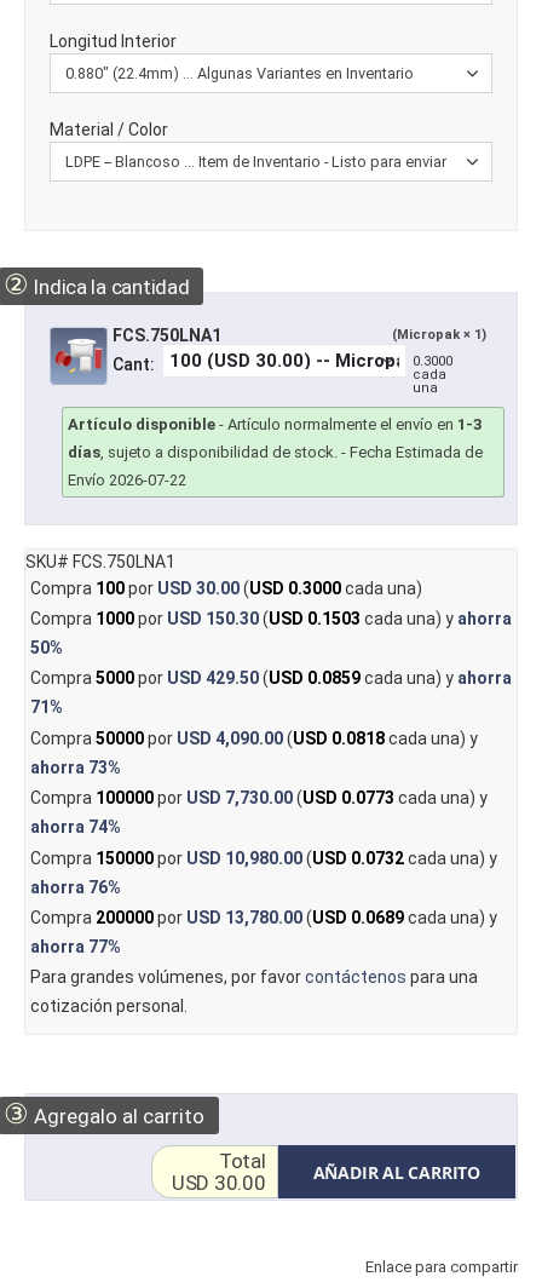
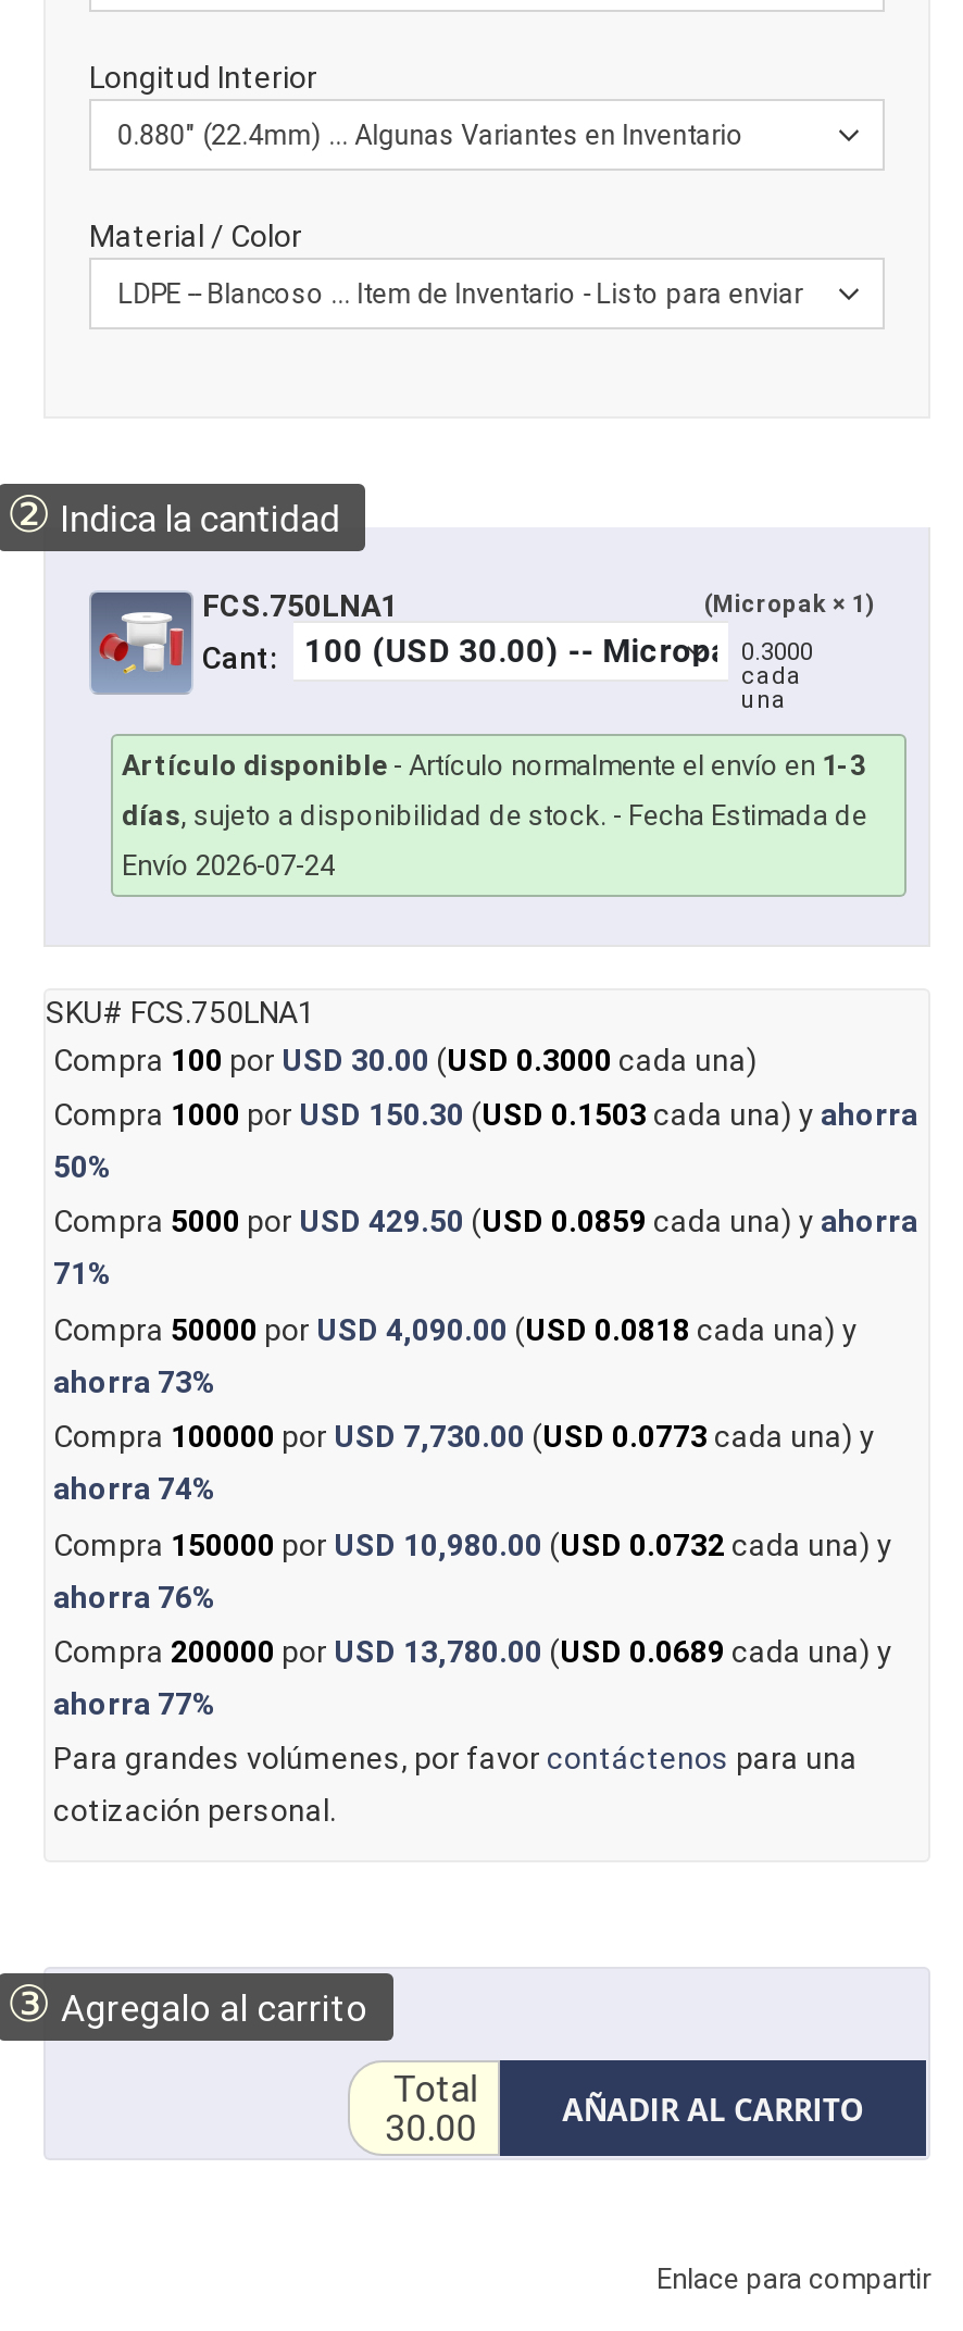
- Envío 2026-07-22
+ Envío 2026-07-24

- USD 30.00
+ 30.00
